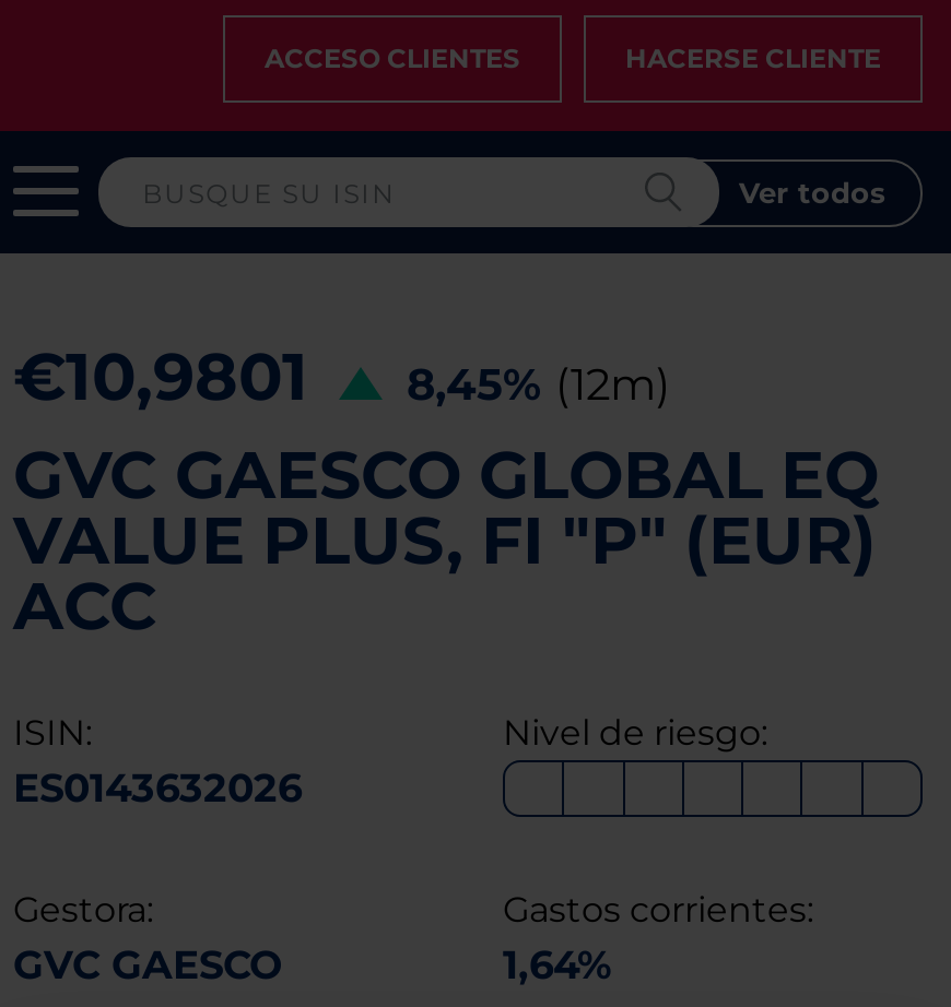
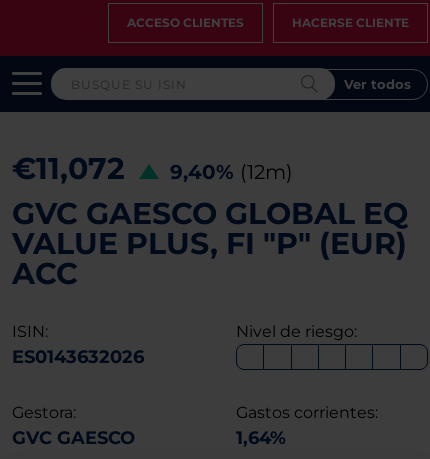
- €10,9801
+ €11,072

- 8,45% (12m)
+ 9,40% (12m)
